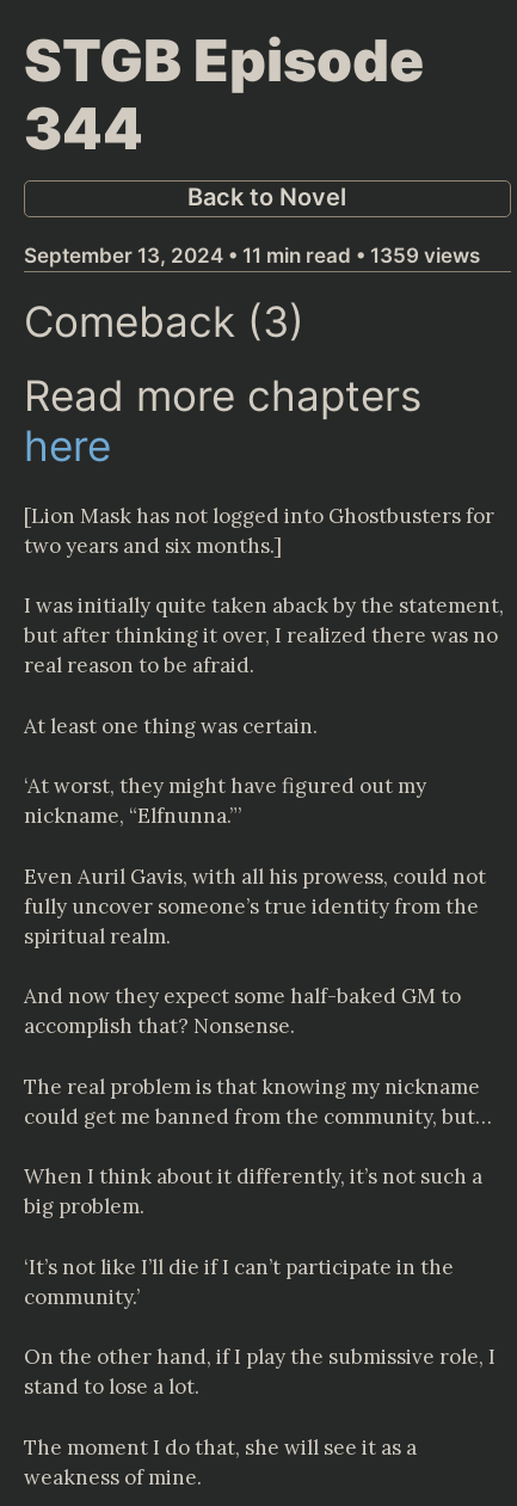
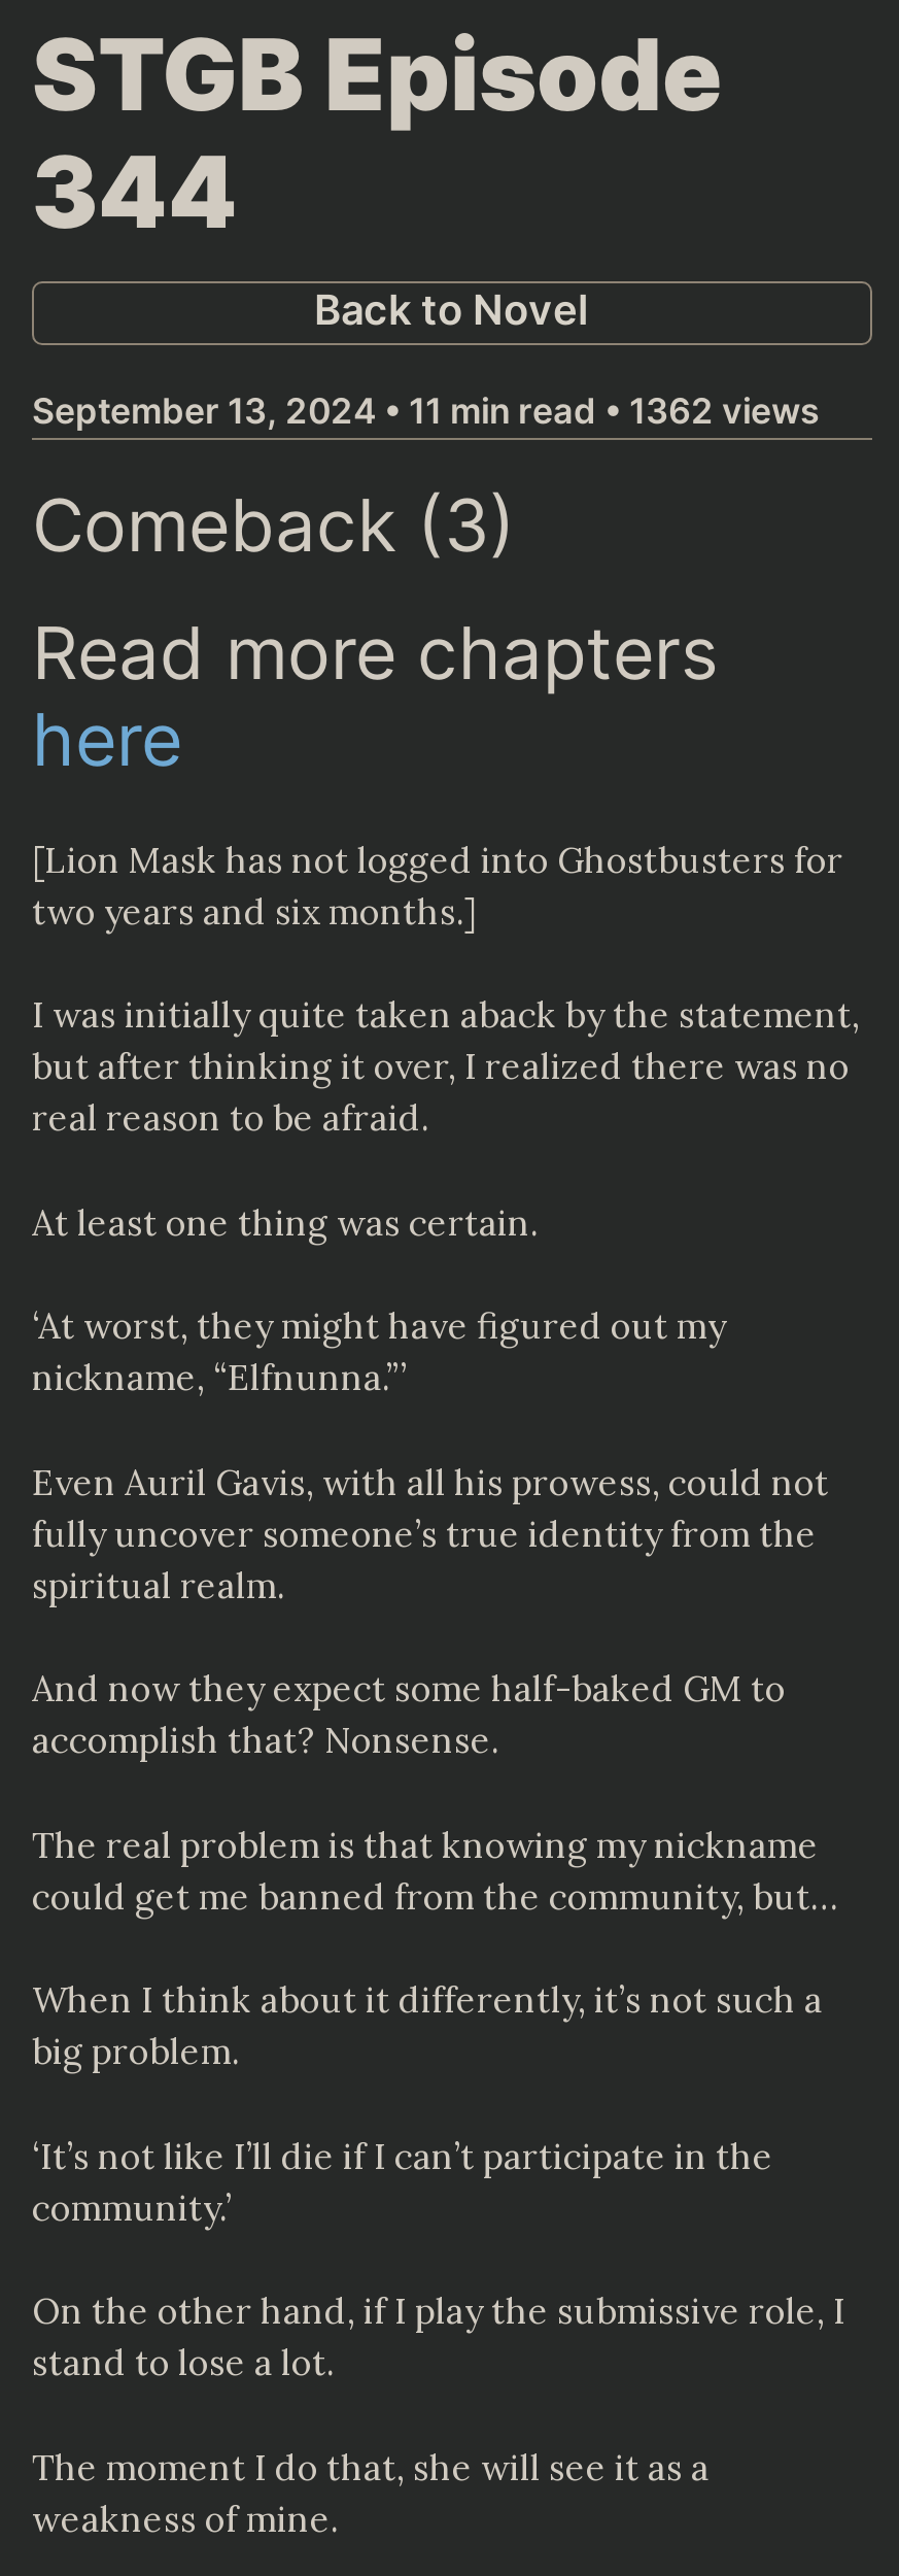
- September 13, 2024 • 11 min read • 1359 views
+ September 13, 2024 • 11 min read • 1362 views
